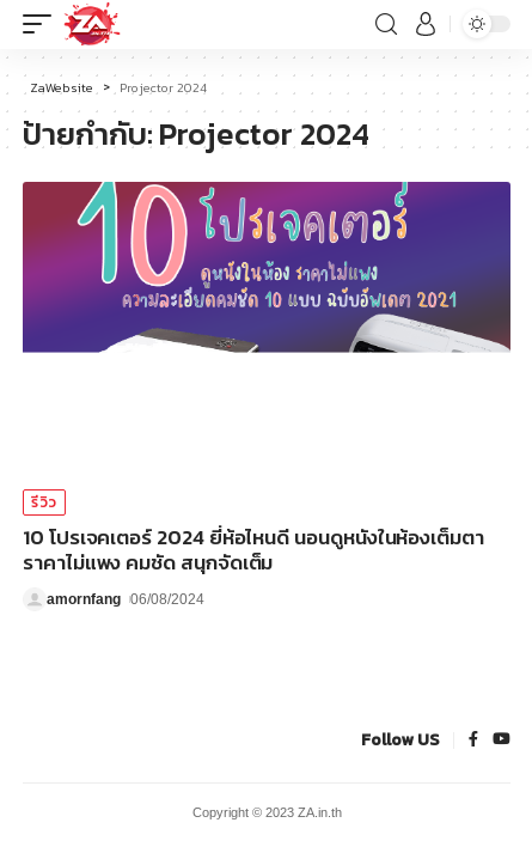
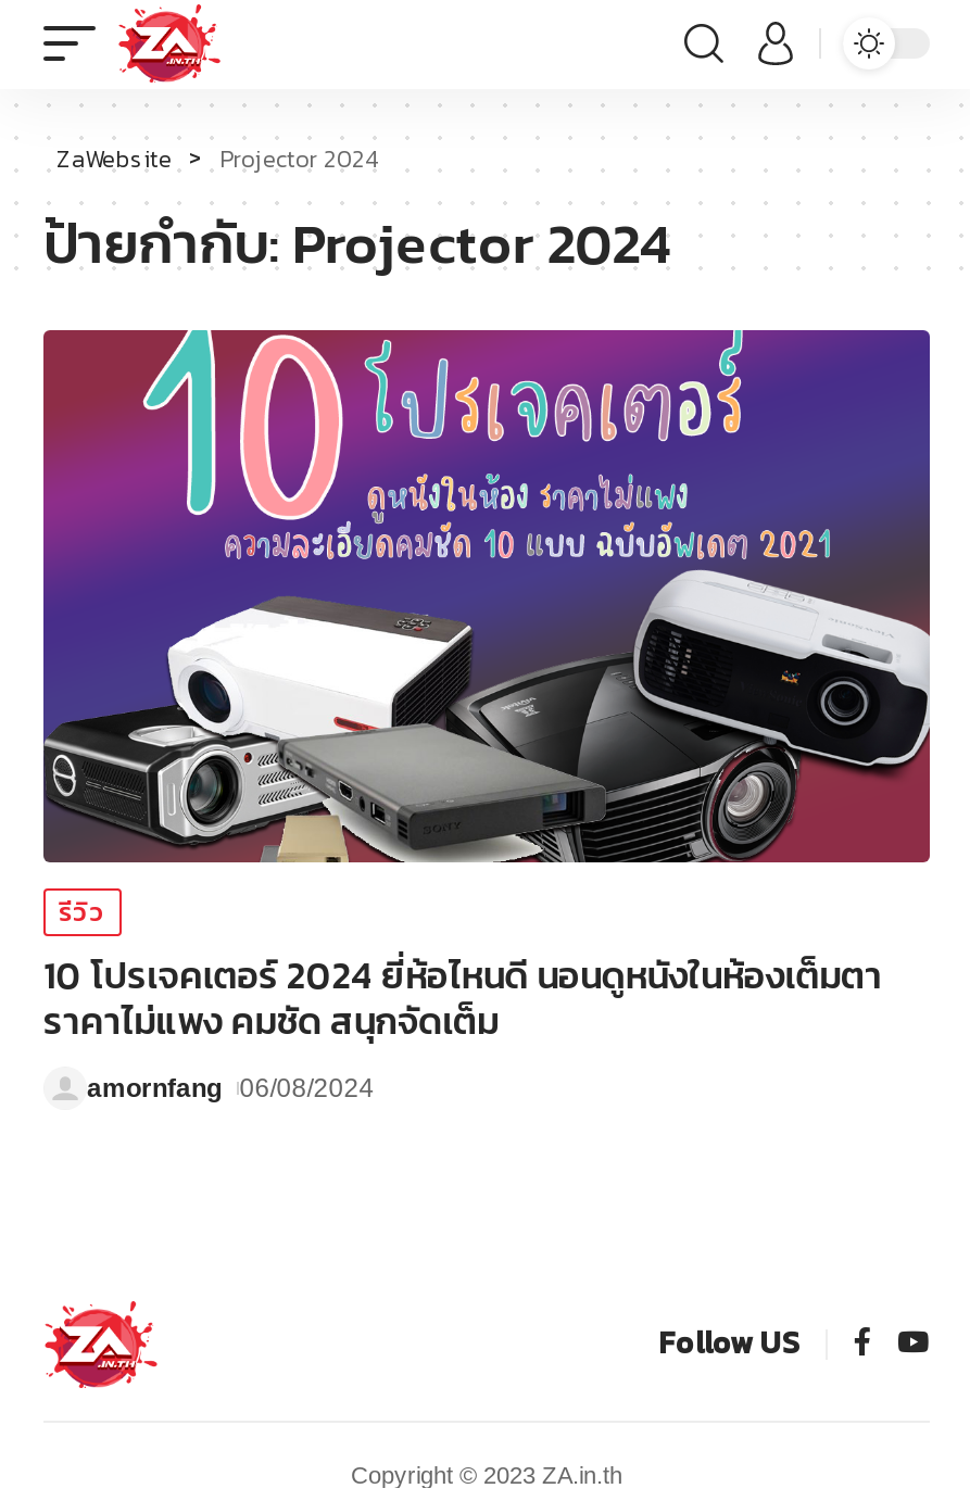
+ [image]

+ [image]
